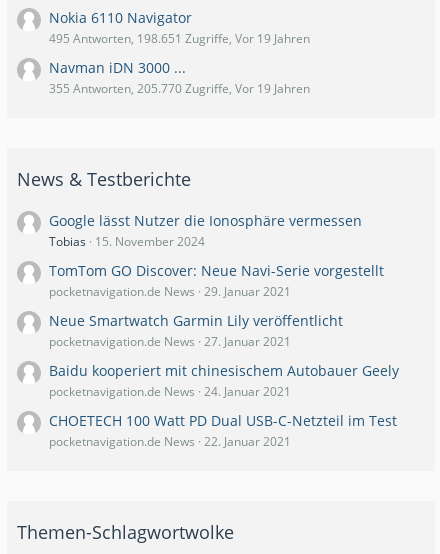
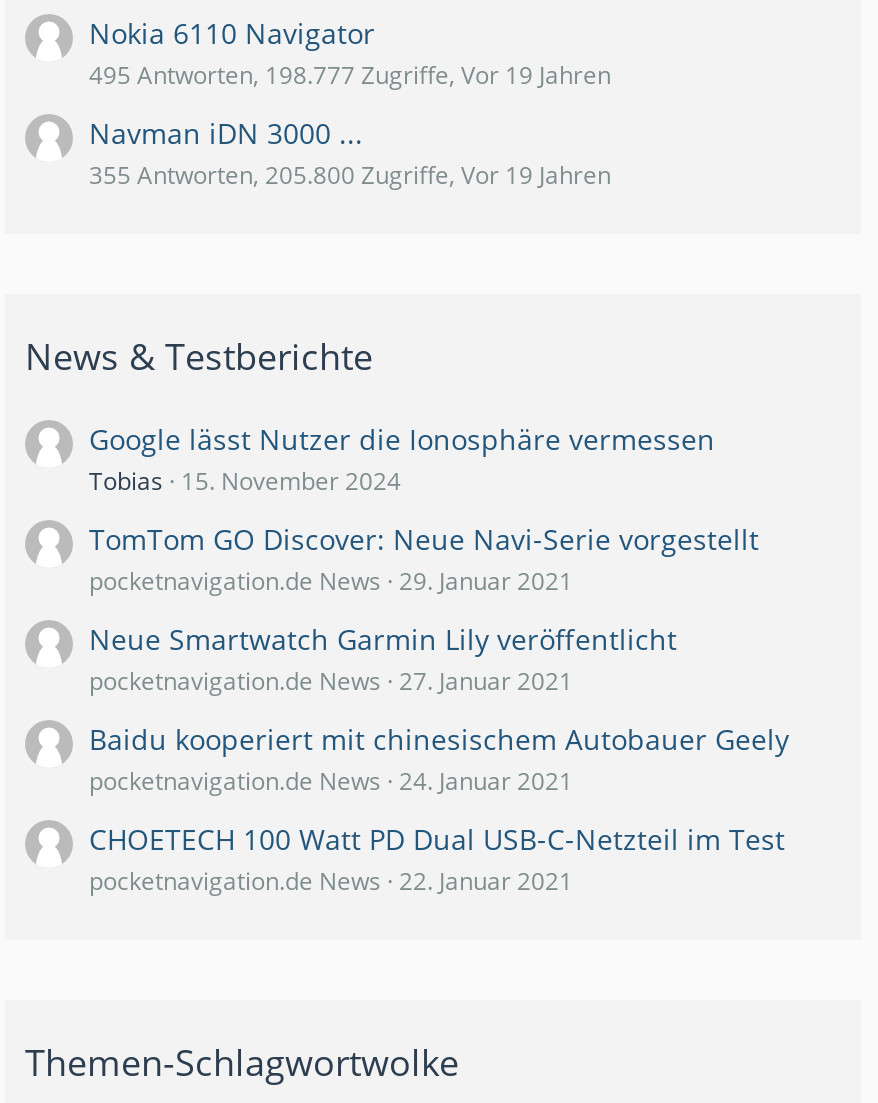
- 495 Antworten, 198.651 Zugriffe, Vor 19 Jahren
+ 495 Antworten, 198.777 Zugriffe, Vor 19 Jahren

- 355 Antworten, 205.770 Zugriffe, Vor 19 Jahren
+ 355 Antworten, 205.800 Zugriffe, Vor 19 Jahren
